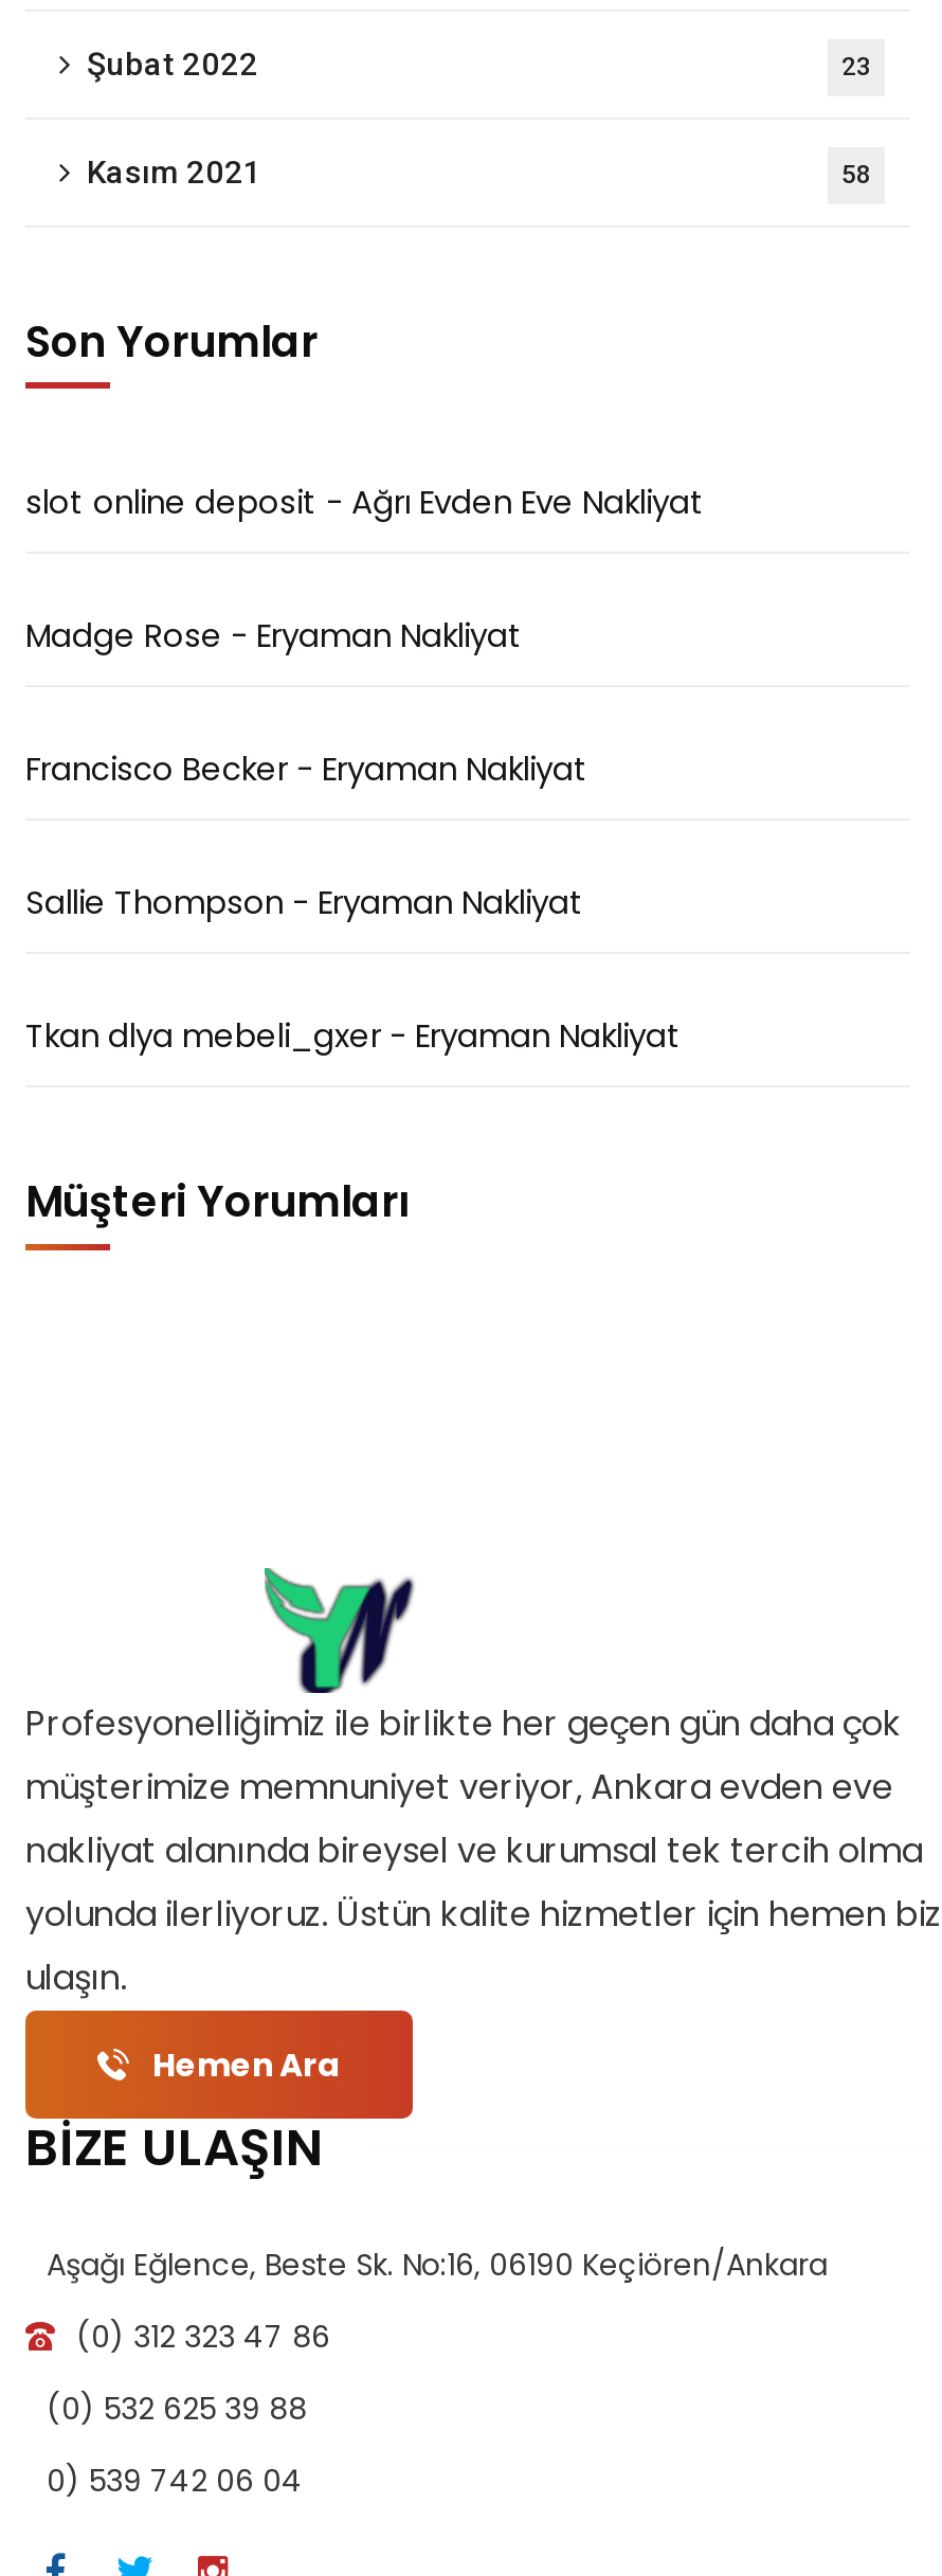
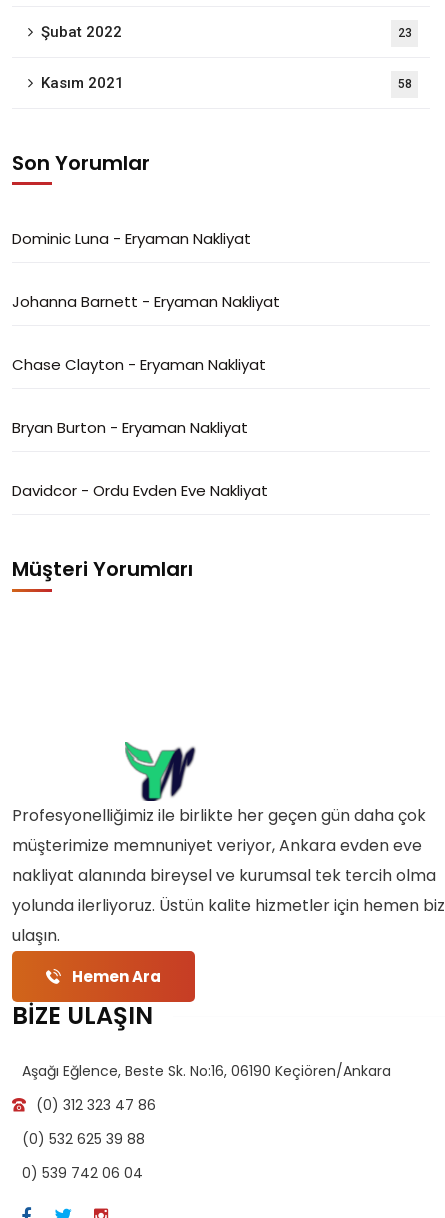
- slot online deposit - Ağrı Evden Eve Nakliyat
+ Dominic Luna - Eryaman Nakliyat

- Madge Rose - Eryaman Nakliyat
+ Johanna Barnett - Eryaman Nakliyat

- Francisco Becker - Eryaman Nakliyat
+ Chase Clayton - Eryaman Nakliyat

- Sallie Thompson - Eryaman Nakliyat
+ Bryan Burton - Eryaman Nakliyat

- Tkan dlya mebeli_gxer - Eryaman Nakliyat
+ Davidcor - Ordu Evden Eve Nakliyat
